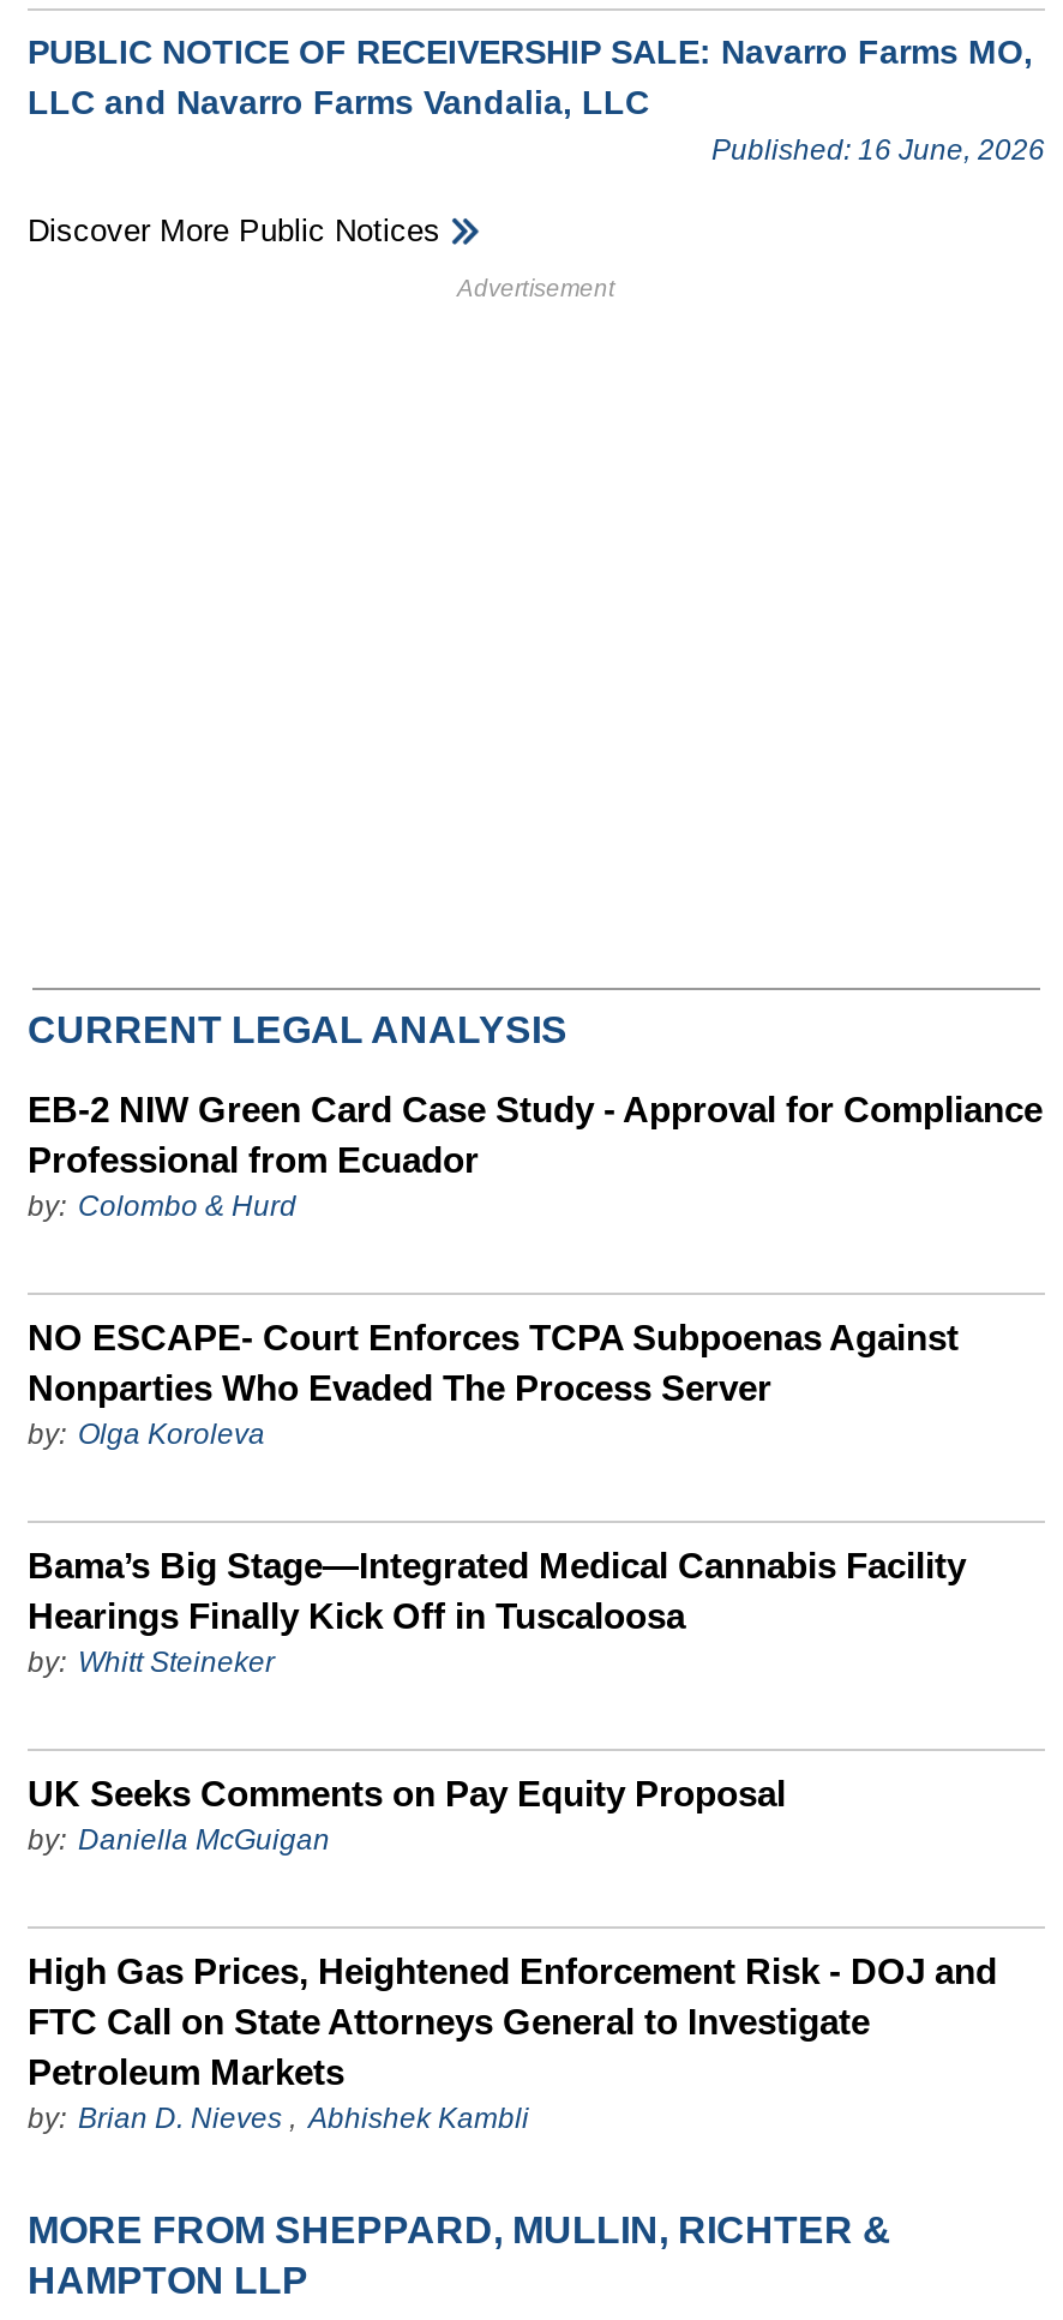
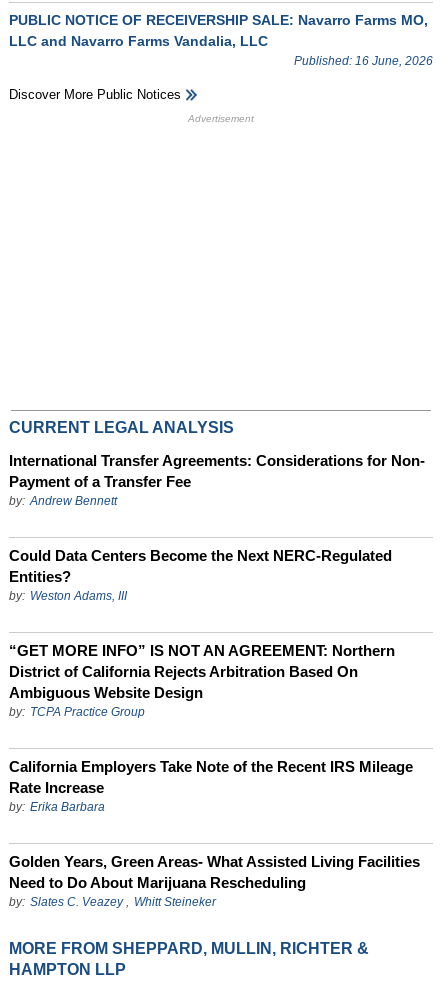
- EB-2 NIW Green Card Case Study - Approval for Compliance
- Professional from Ecuador
- by: Colombo & Hurd
+ International Transfer Agreements: Considerations for Non-
+ Payment of a Transfer Fee
+ by: Andrew Bennett

- NO ESCAPE- Court Enforces TCPA Subpoenas Against
- Nonparties Who Evaded The Process Server
- by: Olga Koroleva
+ Could Data Centers Become the Next NERC-Regulated
+ Entities?
+ by: Weston Adams, III

- Bama’s Big Stage—Integrated Medical Cannabis Facility
- Hearings Finally Kick Off in Tuscaloosa
- by: Whitt Steineker
+ “GET MORE INFO” IS NOT AN AGREEMENT: Northern
+ District of California Rejects Arbitration Based On
+ Ambiguous Website Design
+ by: TCPA Practice Group

- UK Seeks Comments on Pay Equity Proposal
- by: Daniella McGuigan
+ California Employers Take Note of the Recent IRS Mileage
+ Rate Increase
+ by: Erika Barbara

- High Gas Prices, Heightened Enforcement Risk - DOJ and
- FTC Call on State Attorneys General to Investigate
- Petroleum Markets
- by: Brian D. Nieves, Abhishek Kambli
+ Golden Years, Green Areas- What Assisted Living Facilities
+ Need to Do About Marijuana Rescheduling
+ by: Slates C. Veazey, Whitt Steineker
